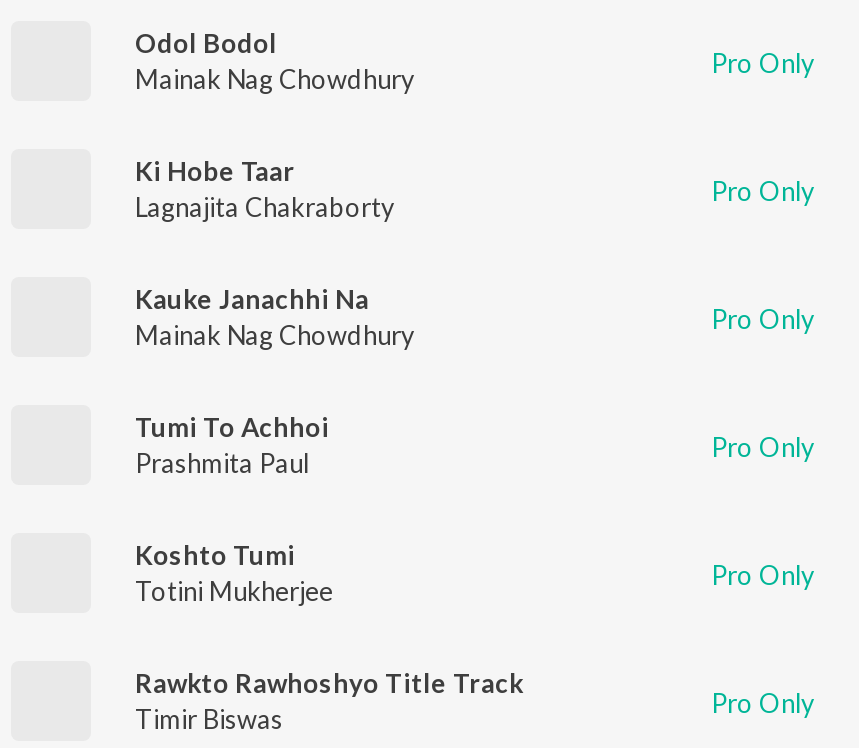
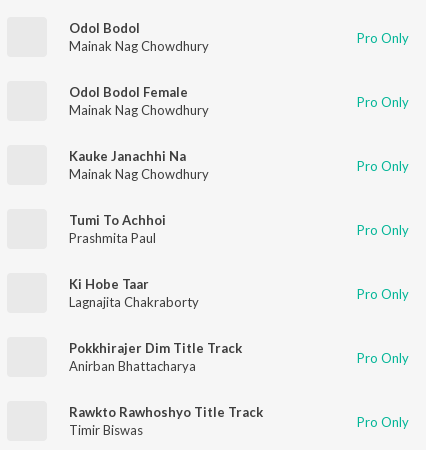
+ Odol Bodol Female
+ Mainak Nag Chowdhury

moved down: Ki Hobe Taar | Lagnajita Chakraborty

- Koshto Tumi
- Totini Mukherjee
+ Pro Only
+ Pokkhirajer Dim Title Track
+ Anirban Bhattacharya
